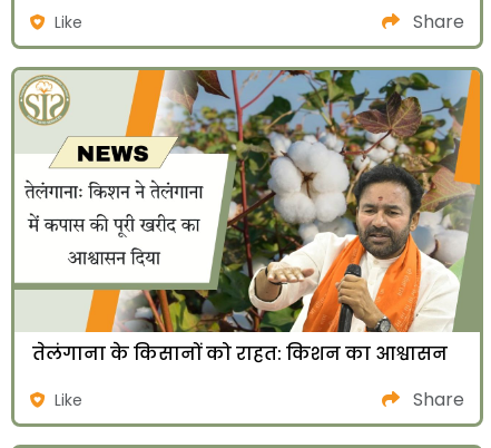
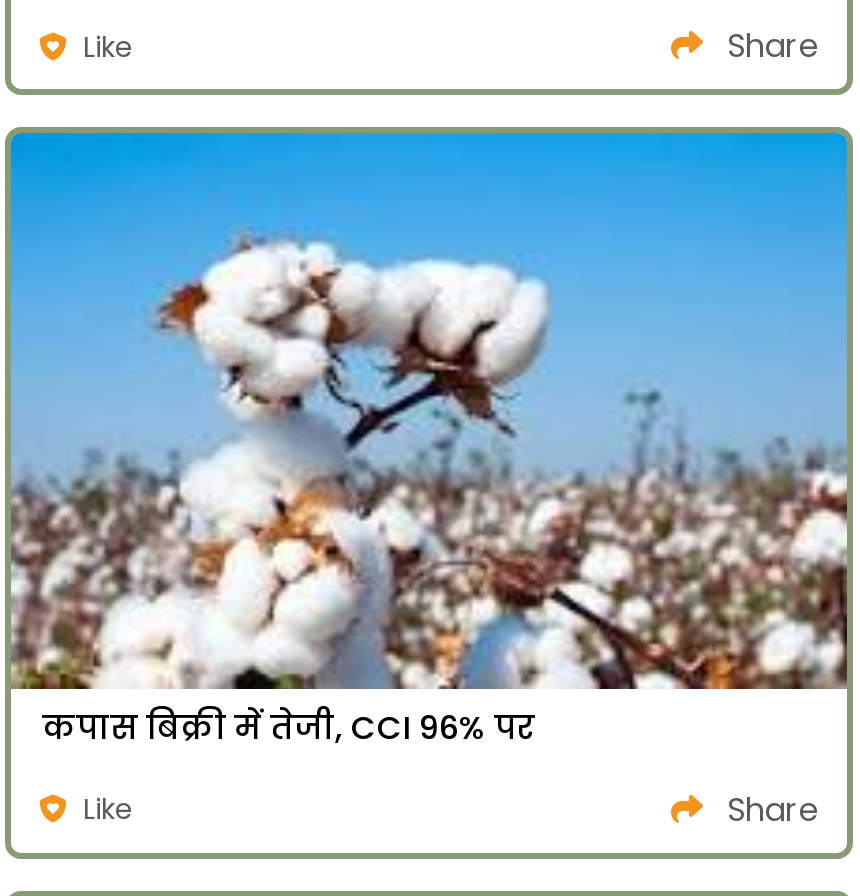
- [image]
- तेलंगाना के किसानों को राहत: किशन का आश्वासन
+ [image]
+ कपास बिक्री में तेजी, CCI 96% पर
